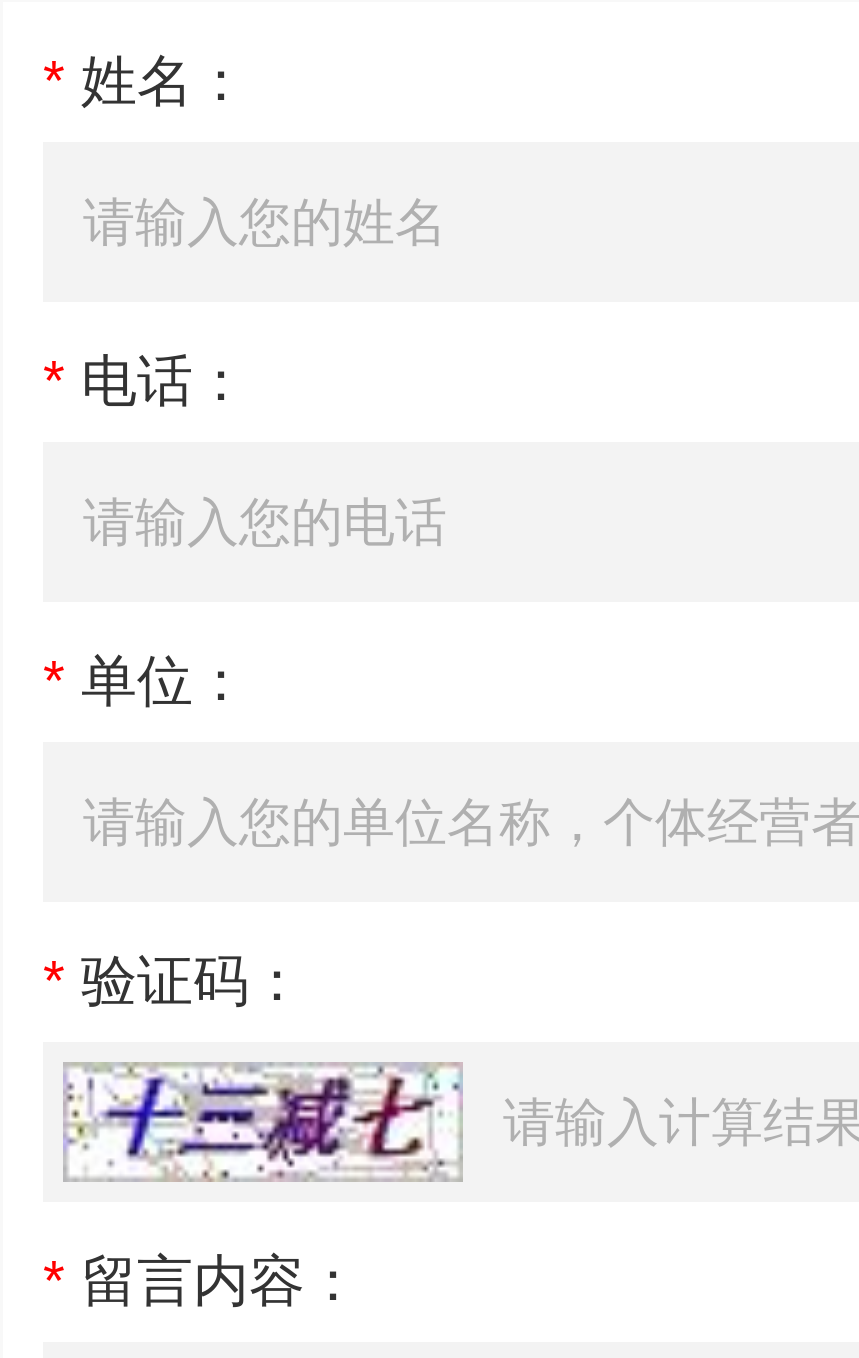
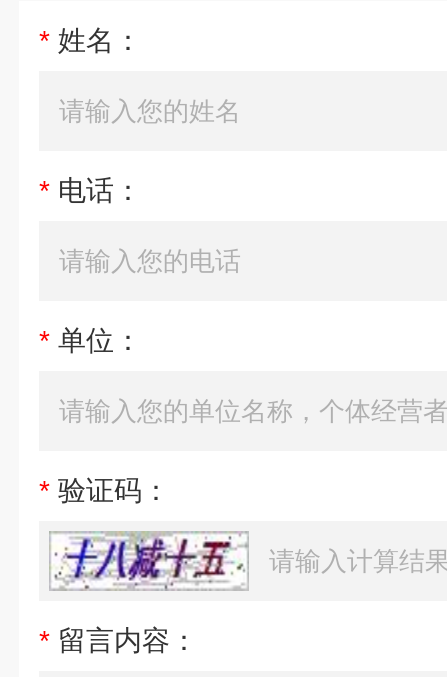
- [image]
+ [image]
